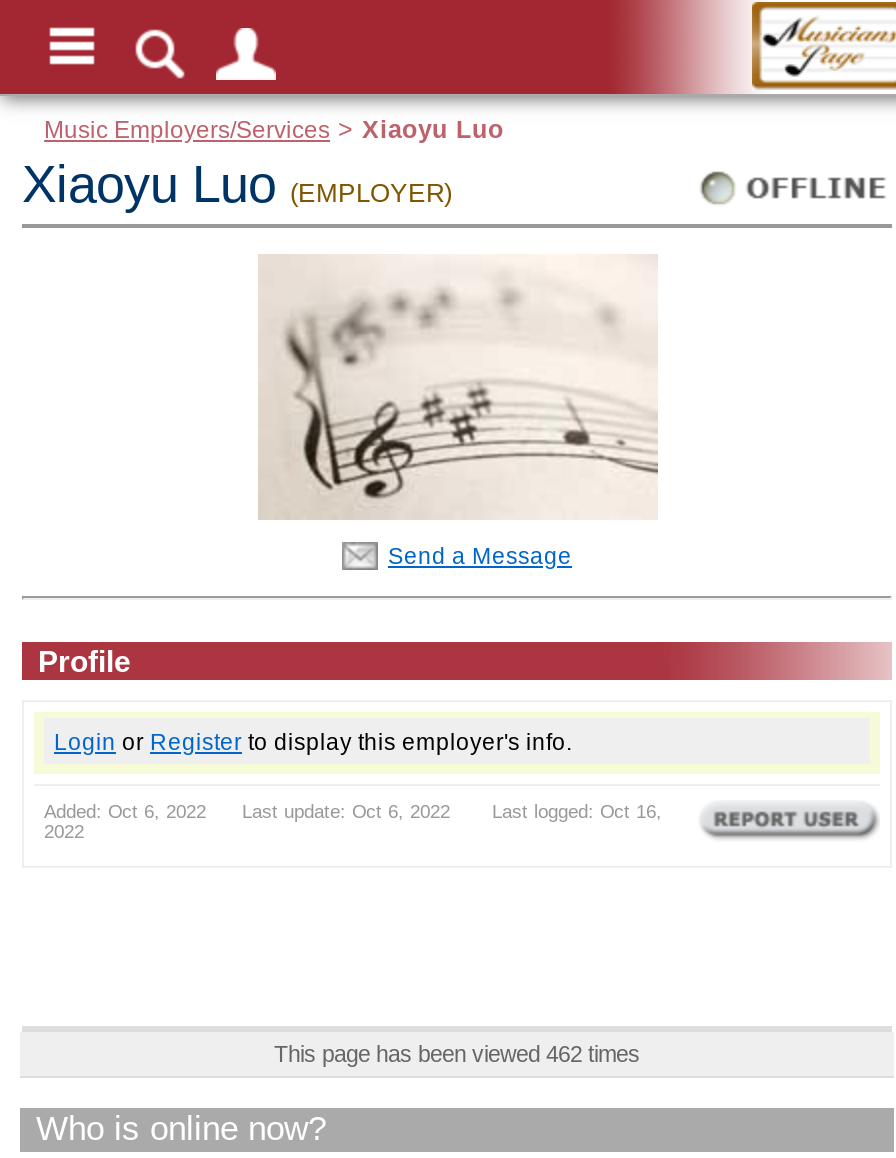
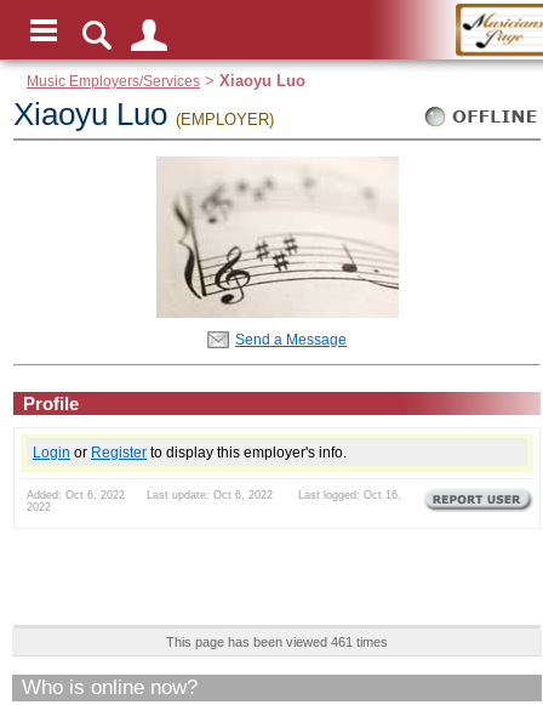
- This page has been viewed 462 times
+ This page has been viewed 461 times
